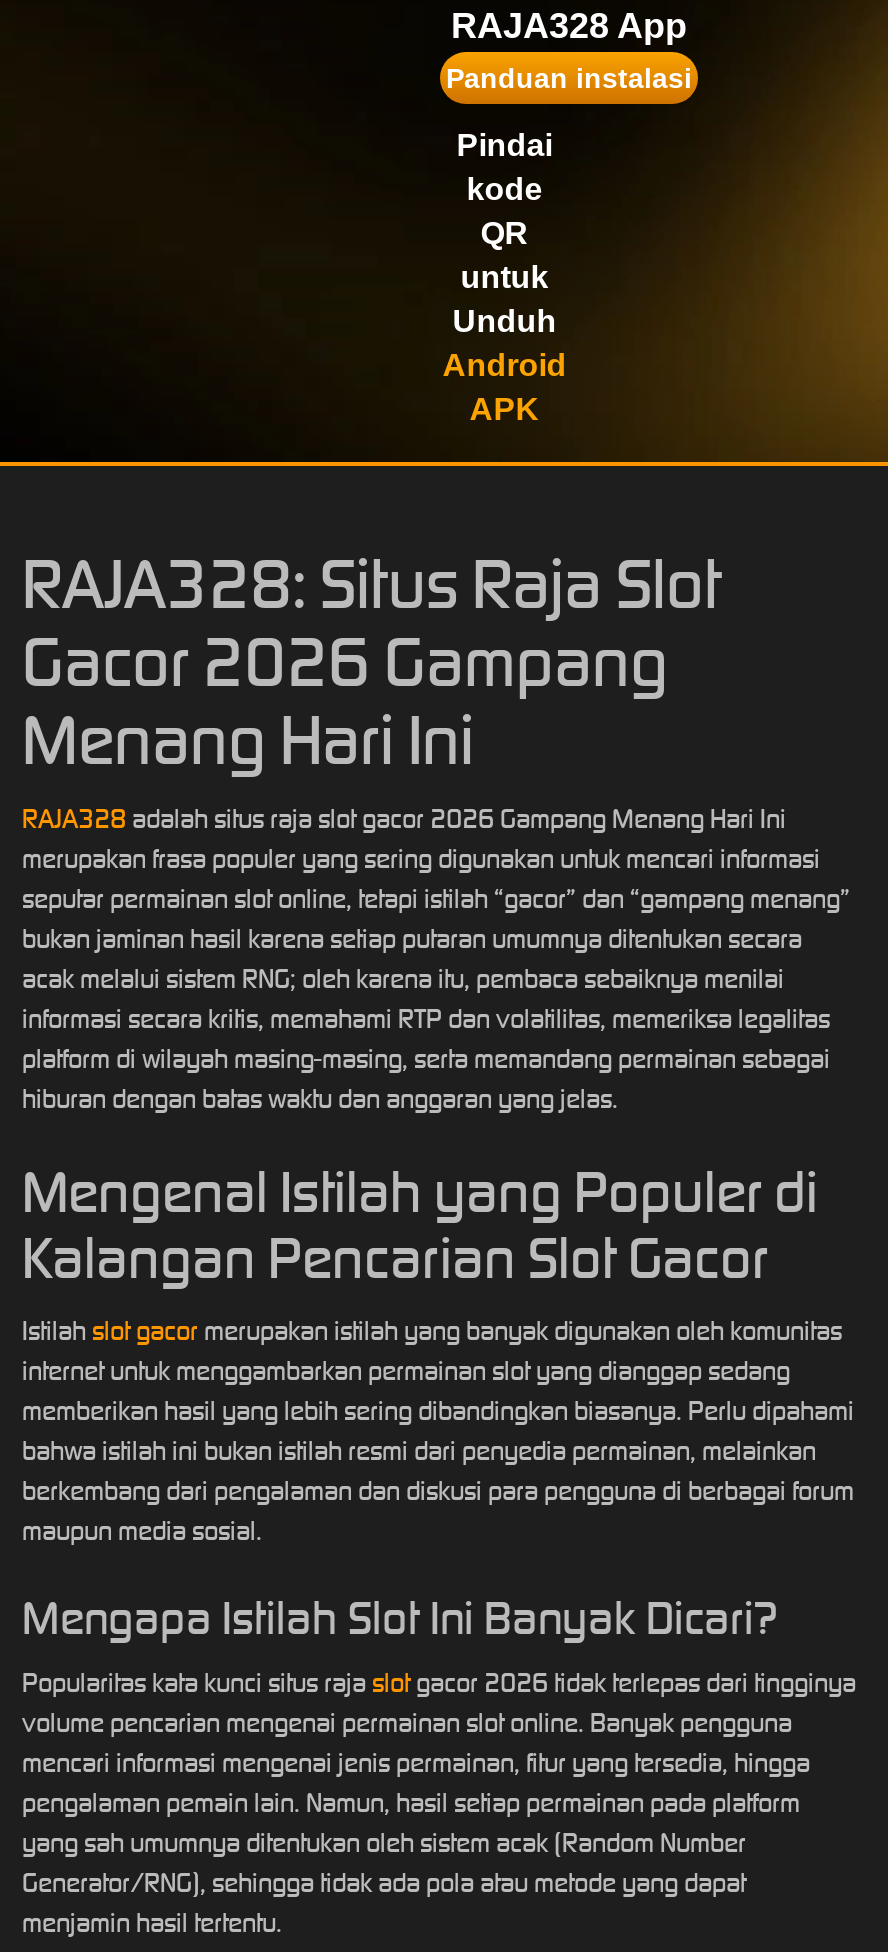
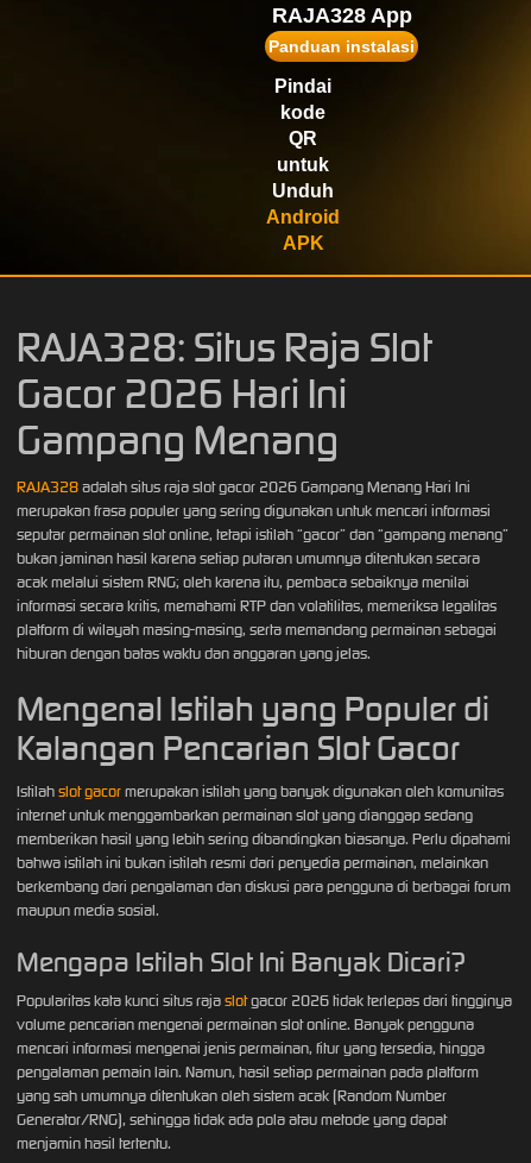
- Gacor 2026 Gampang
- Menang Hari Ini
+ Gacor 2026 Hari Ini
+ Gampang Menang
